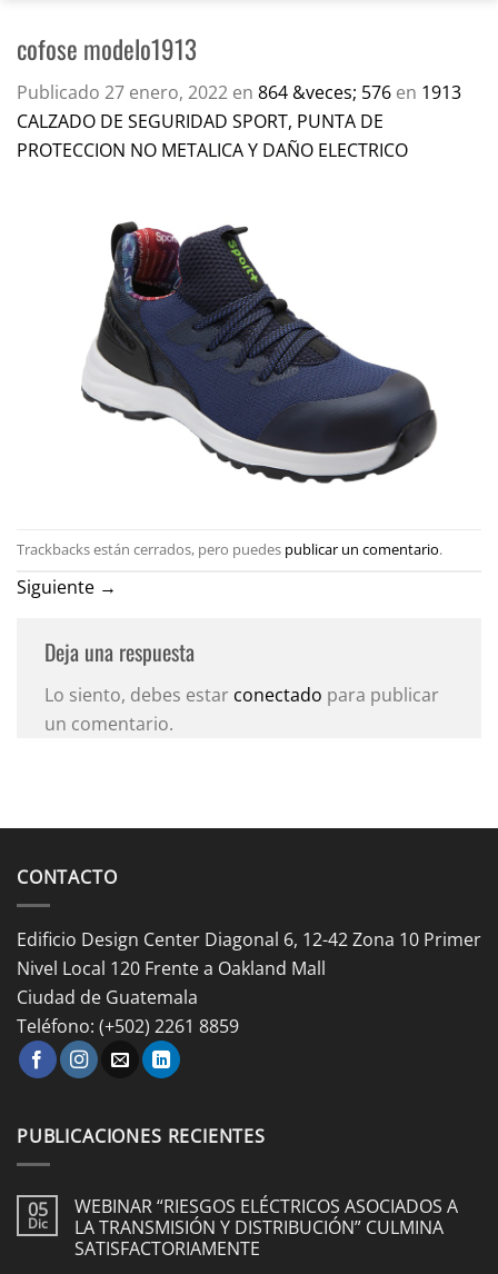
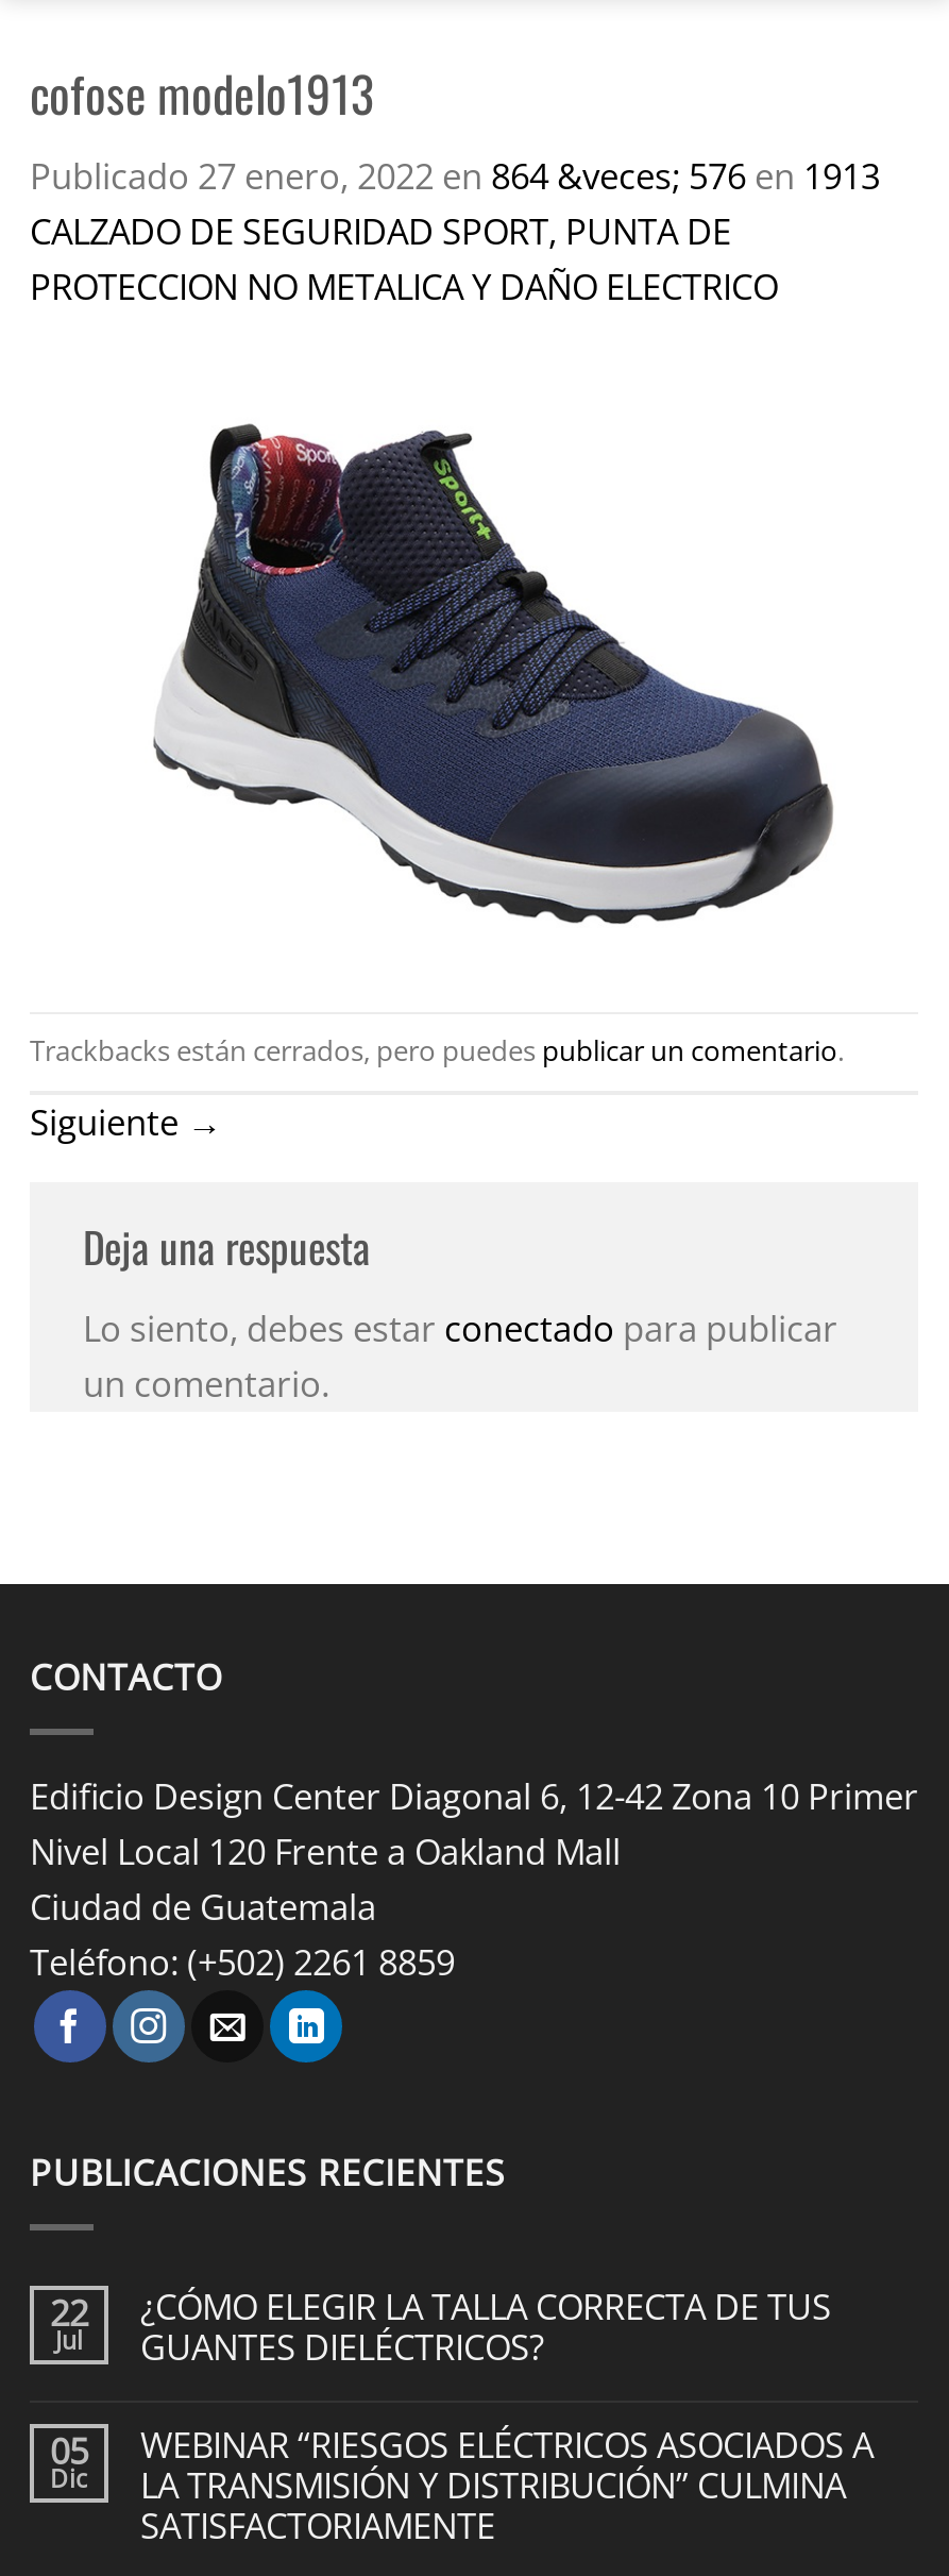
+ 22
+ Jul

+ ¿CÓMO ELEGIR LA TALLA CORRECTA DE TUS
+ GUANTES DIELÉCTRICOS?
